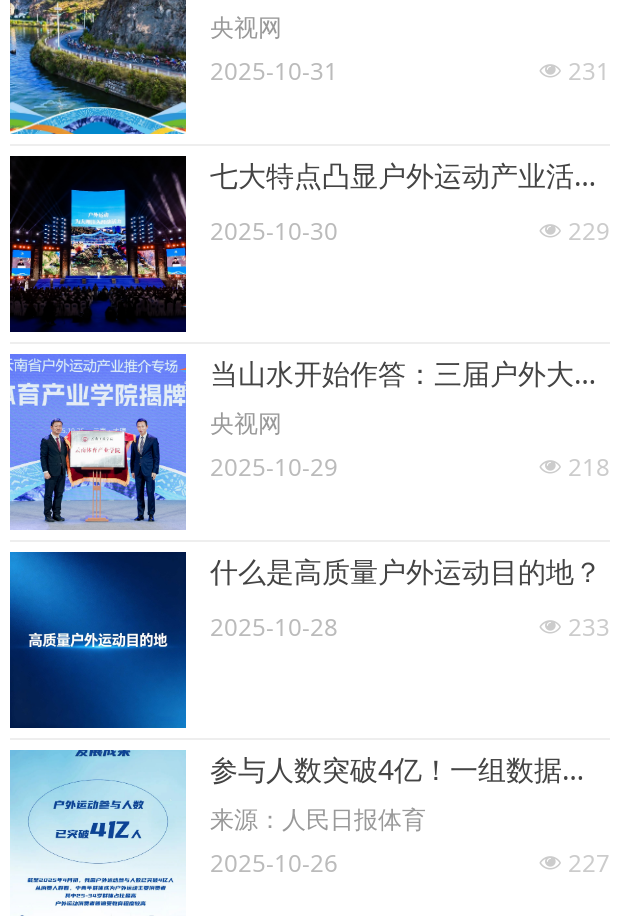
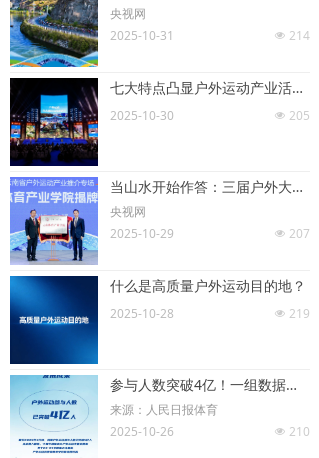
- 넶 231
+ 넶 214

- 넶 229
+ 넶 205

- 넶 218
+ 넶 207

- 넶 233
+ 넶 219

- 넶 227
+ 넶 210
